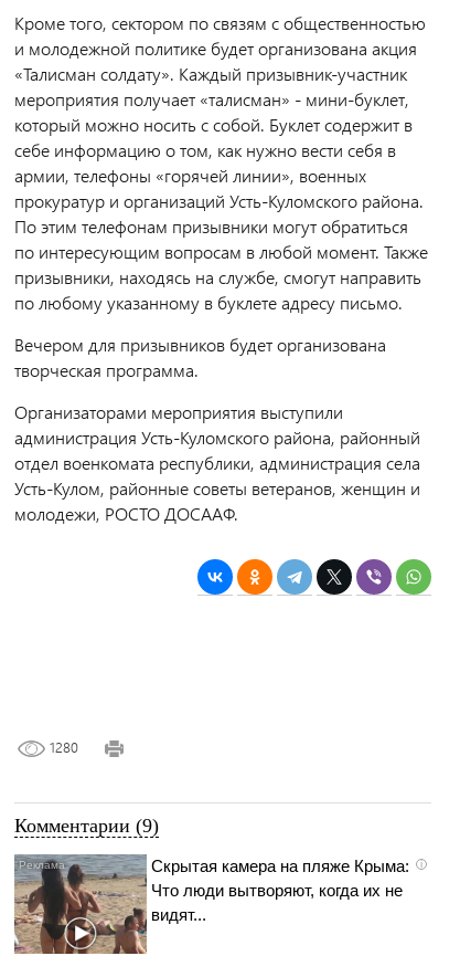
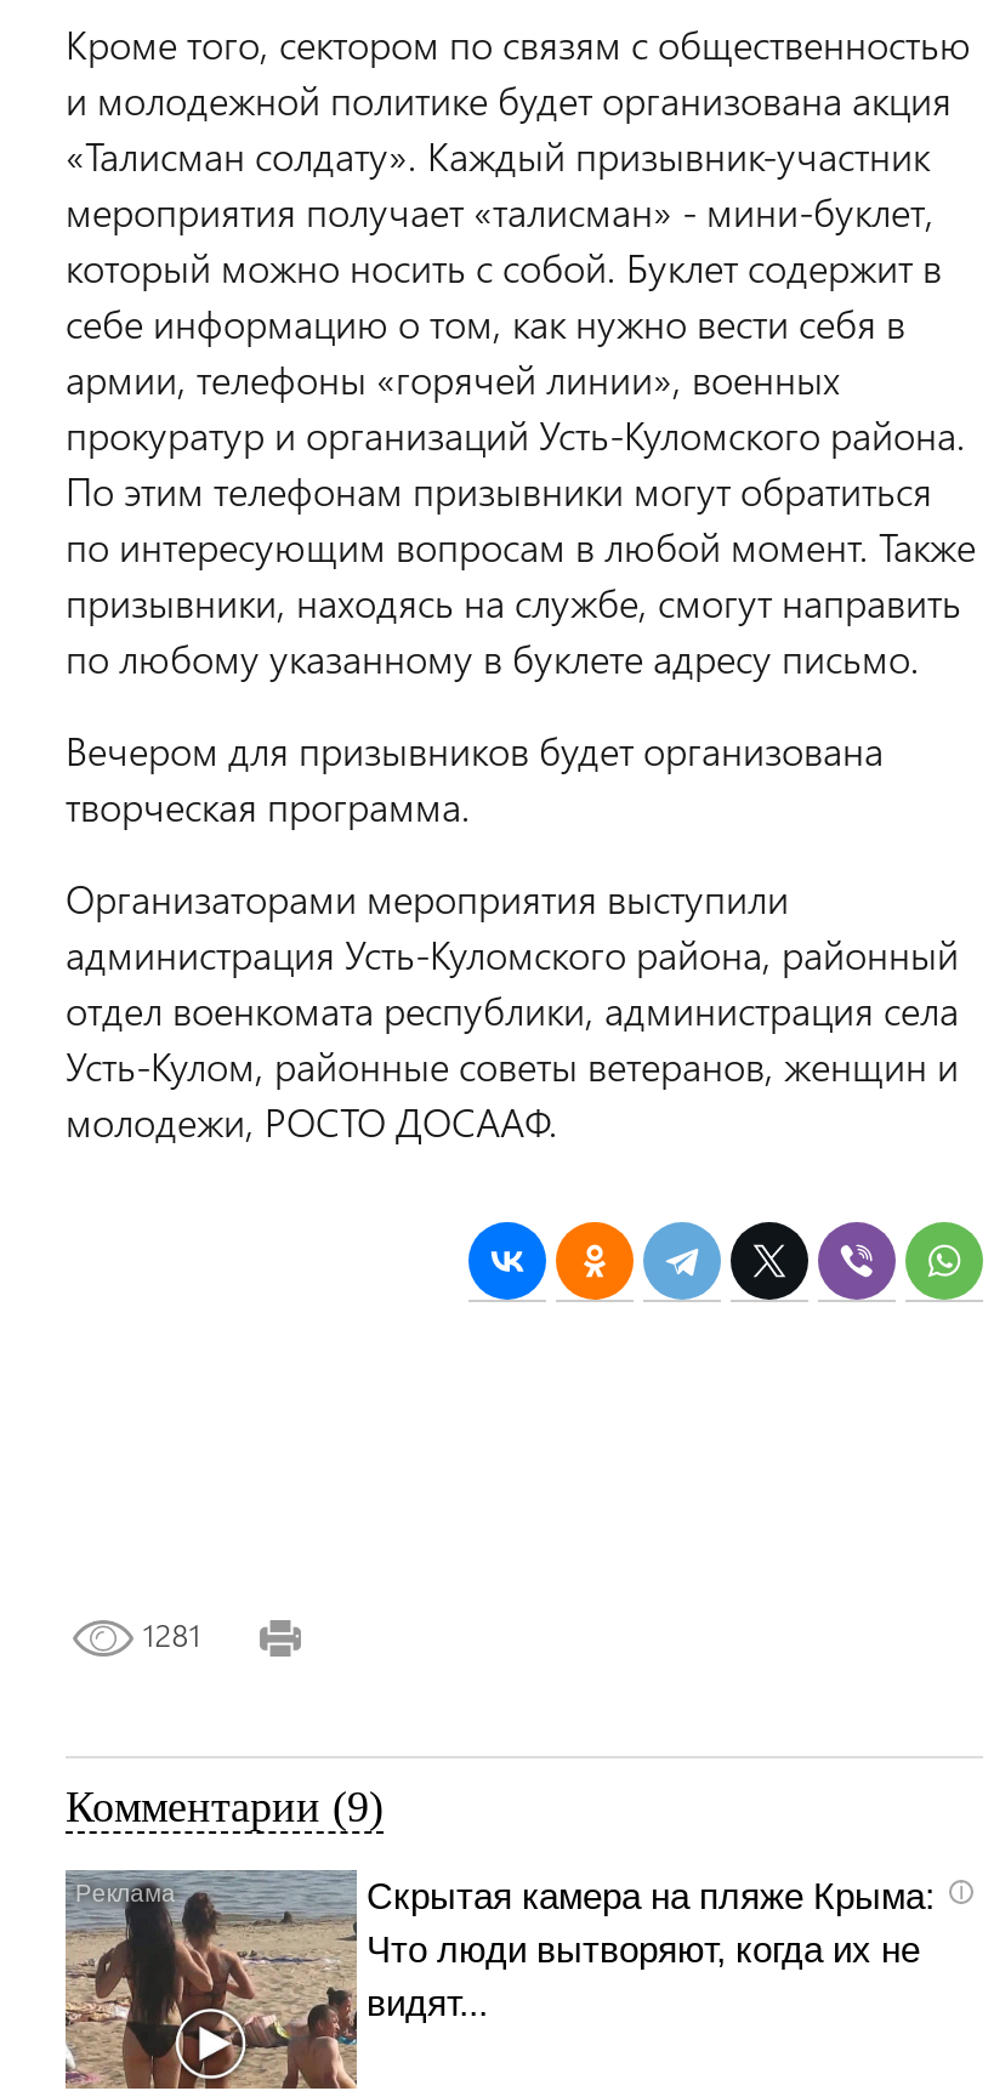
- 1280
+ 1281
